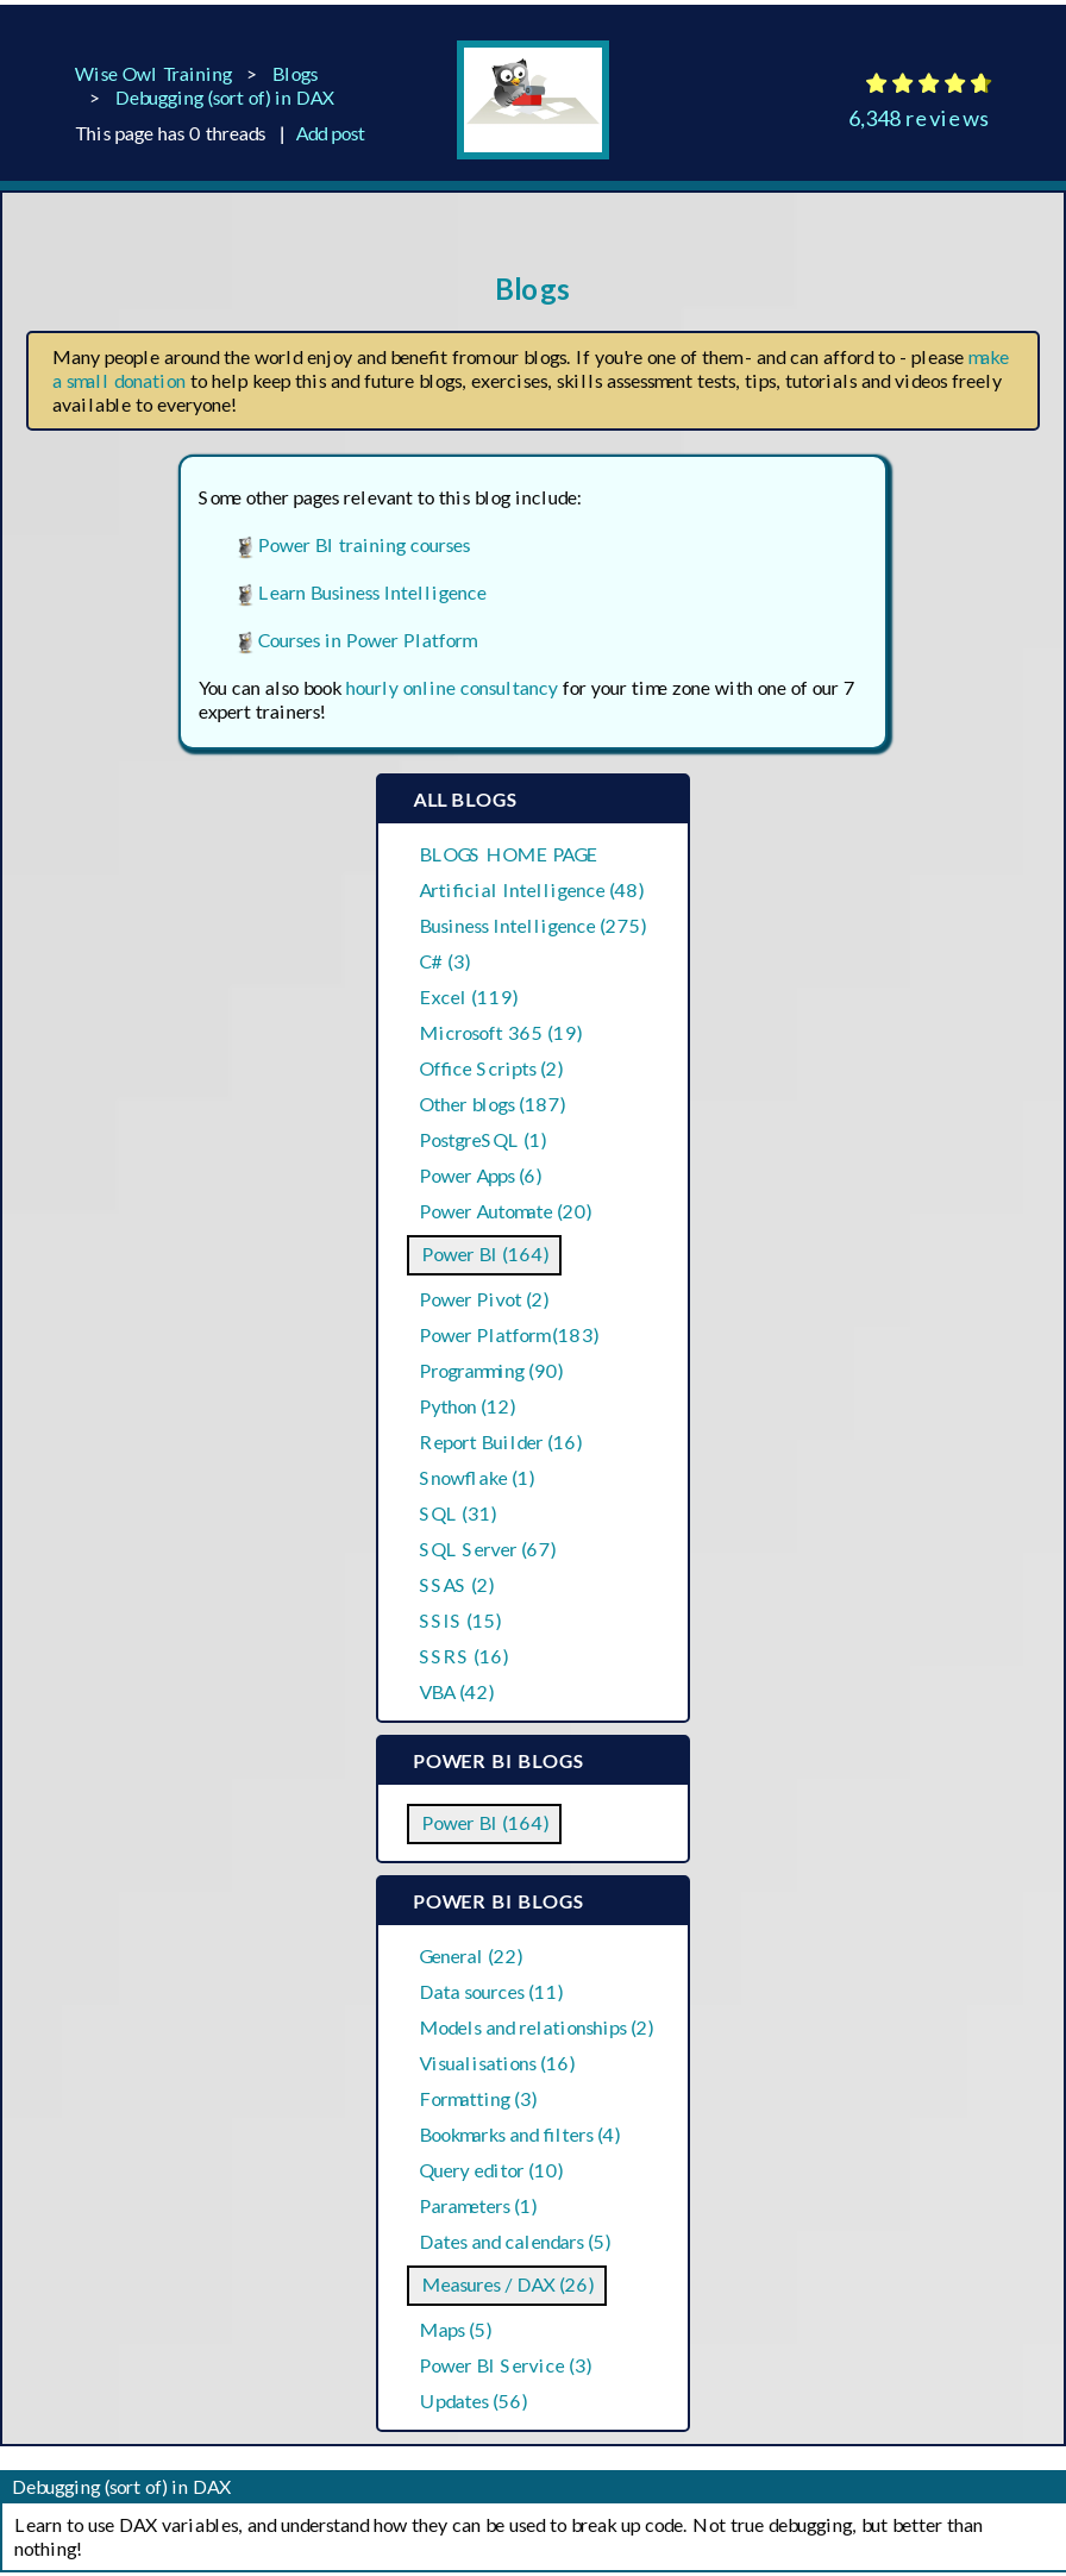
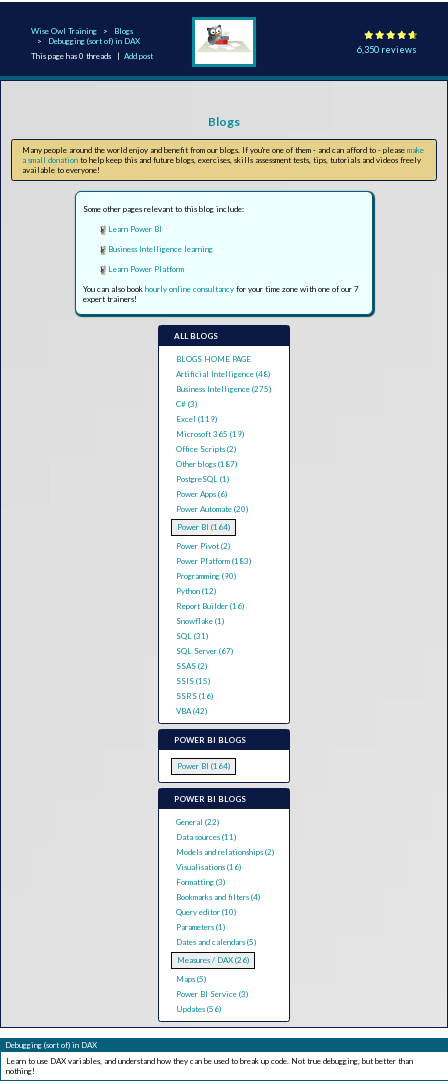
- 6,348 reviews
+ 6,350 reviews

- Power BI training courses
+ Learn Power BI

- Learn Business Intelligence
+ Business Intelligence learning

- Courses in Power Platform
+ Learn Power Platform
